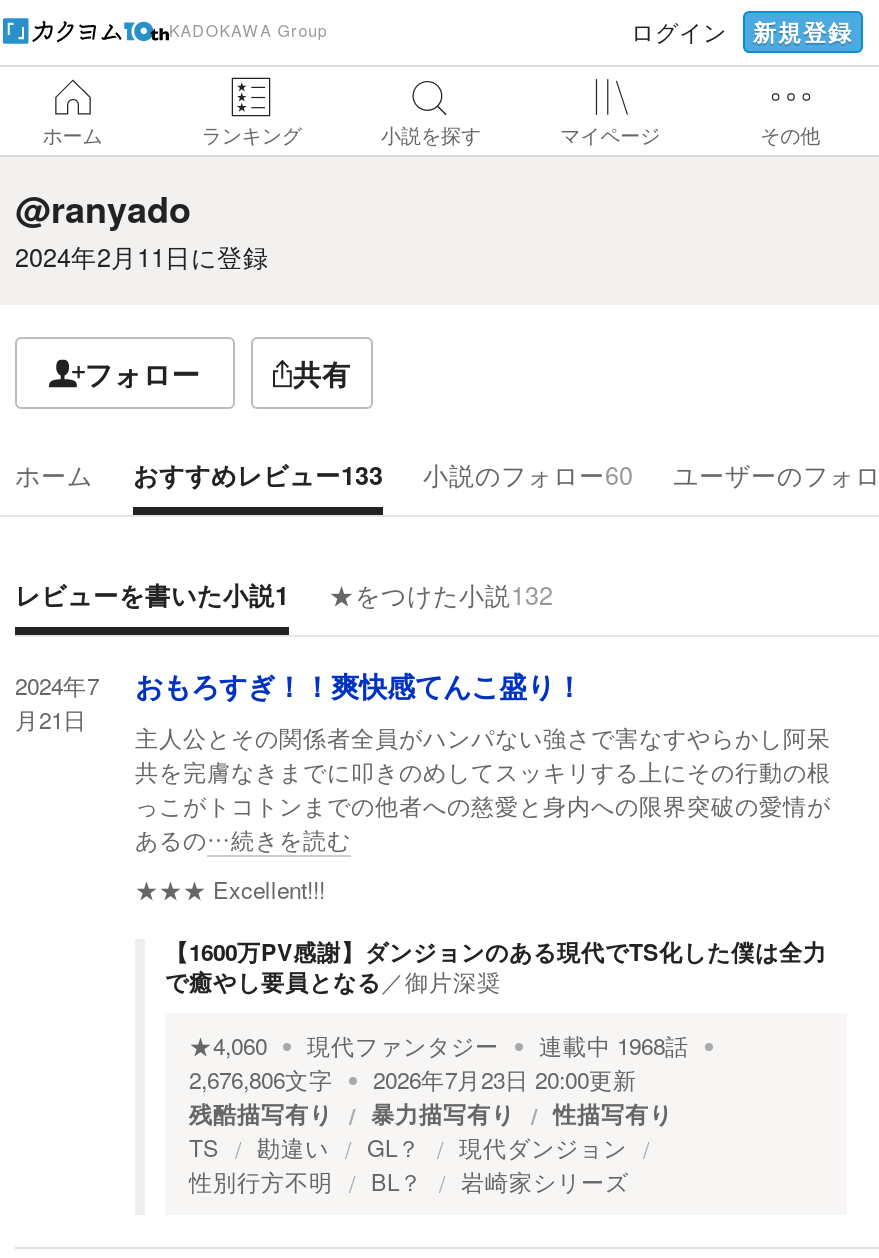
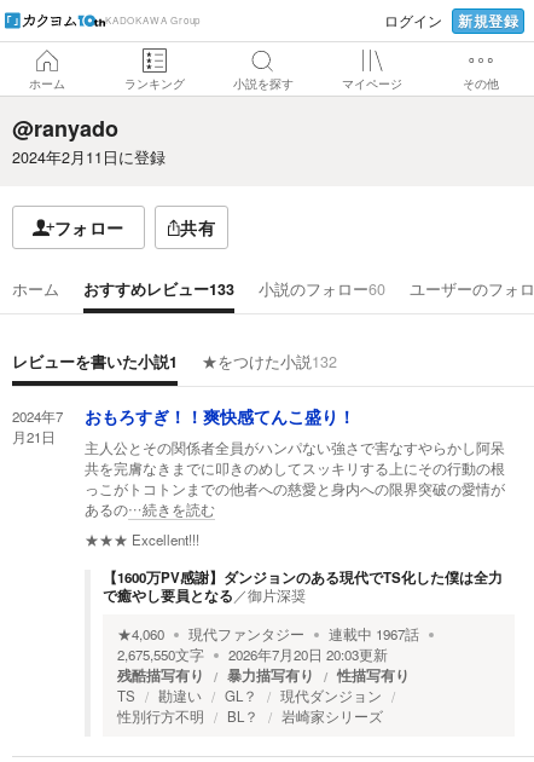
- 連載中 1968話
+ 連載中 1967話

- 2,676,806文字
+ 2,675,550文字

- 2026年7月23日 20:00更新
+ 2026年7月20日 20:03更新
